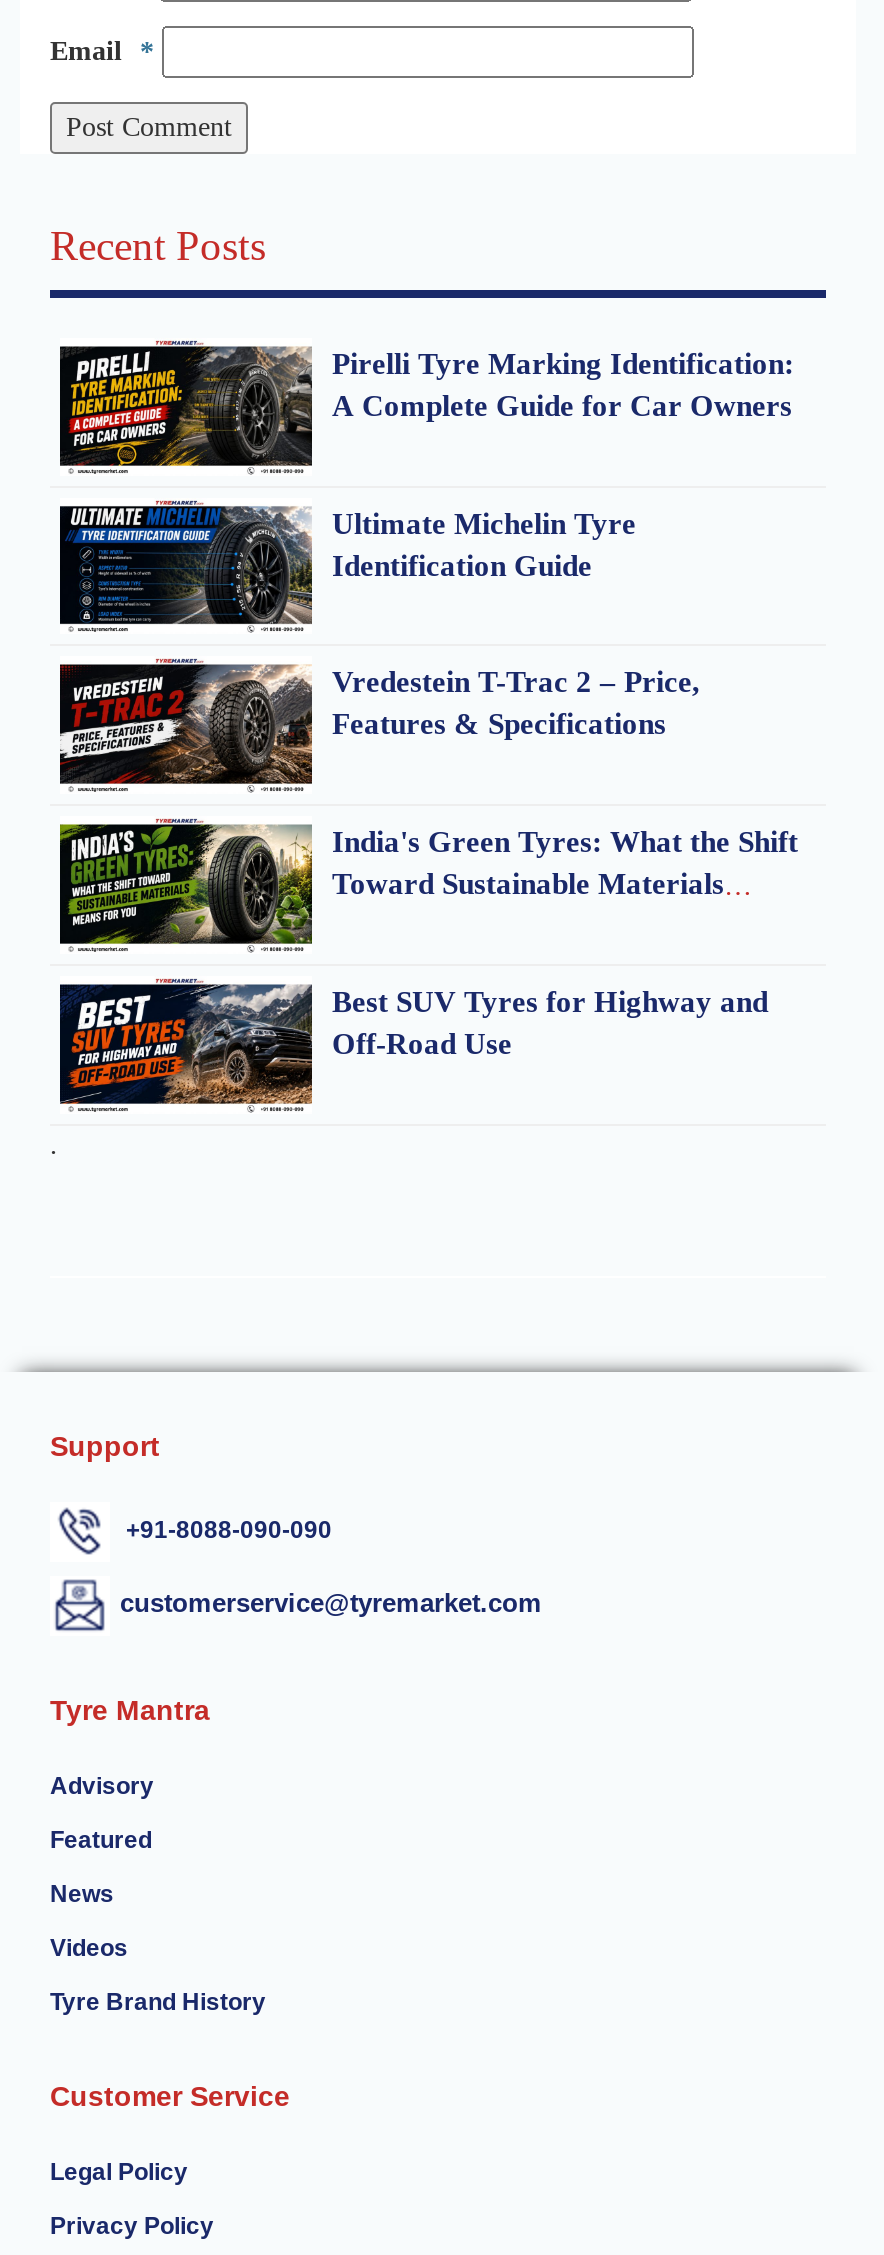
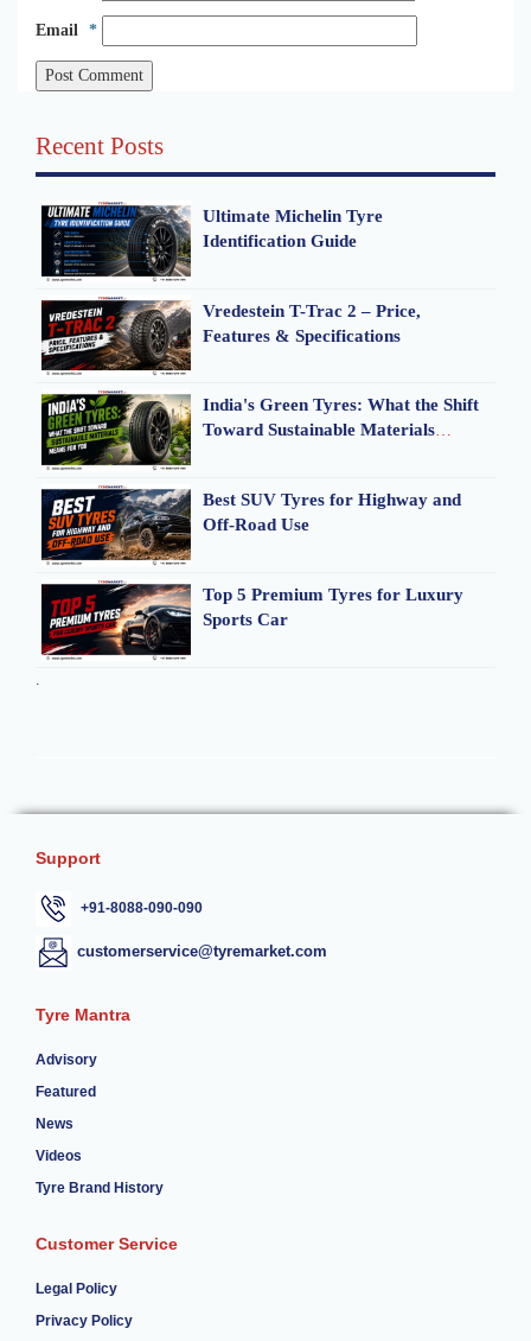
- [image]
- Pirelli Tyre Marking Identification:
- A Complete Guide for Car Owners

moved up: [image] | Ultimate Michelin Tyre | Identification Guide | ... | Best SUV Tyres for Highway and | Off-Road Use

+ [image]
+ Top 5 Premium Tyres for Luxury
+ Sports Car
